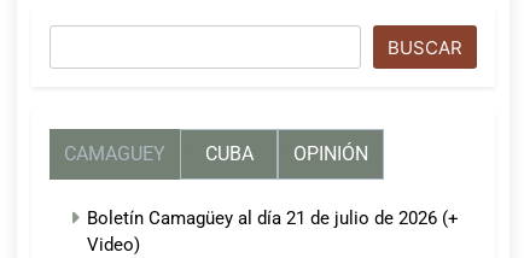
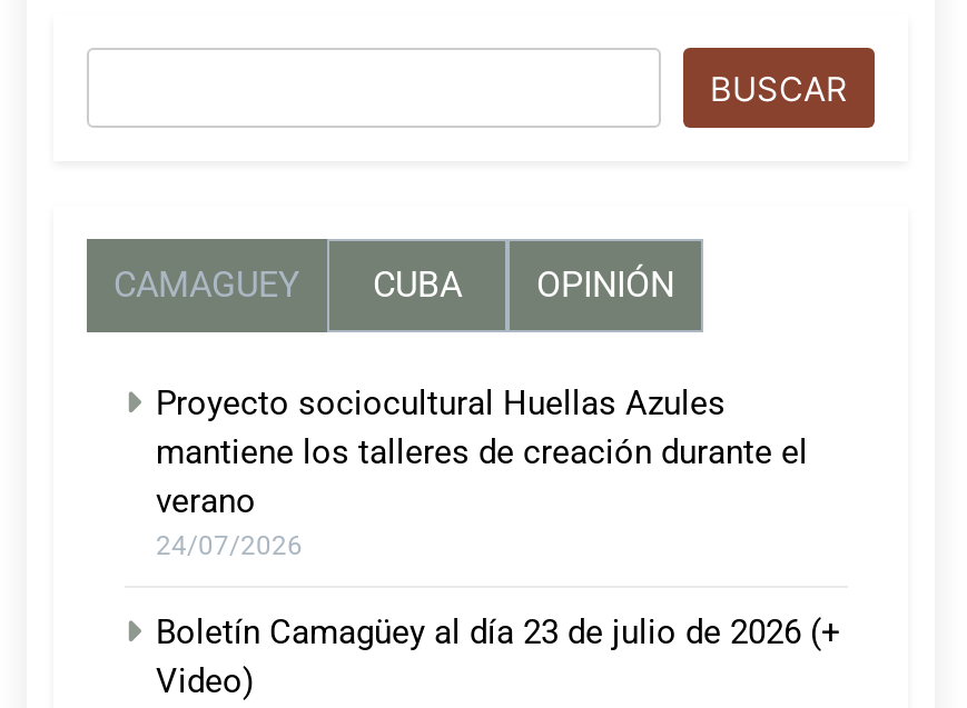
- Boletín Camagüey al día 21 de julio de 2026 (+
+ Proyecto sociocultural Huellas Azules
+ mantiene los talleres de creación durante el
+ verano
+ 24/07/2026
+ Boletín Camagüey al día 23 de julio de 2026 (+
